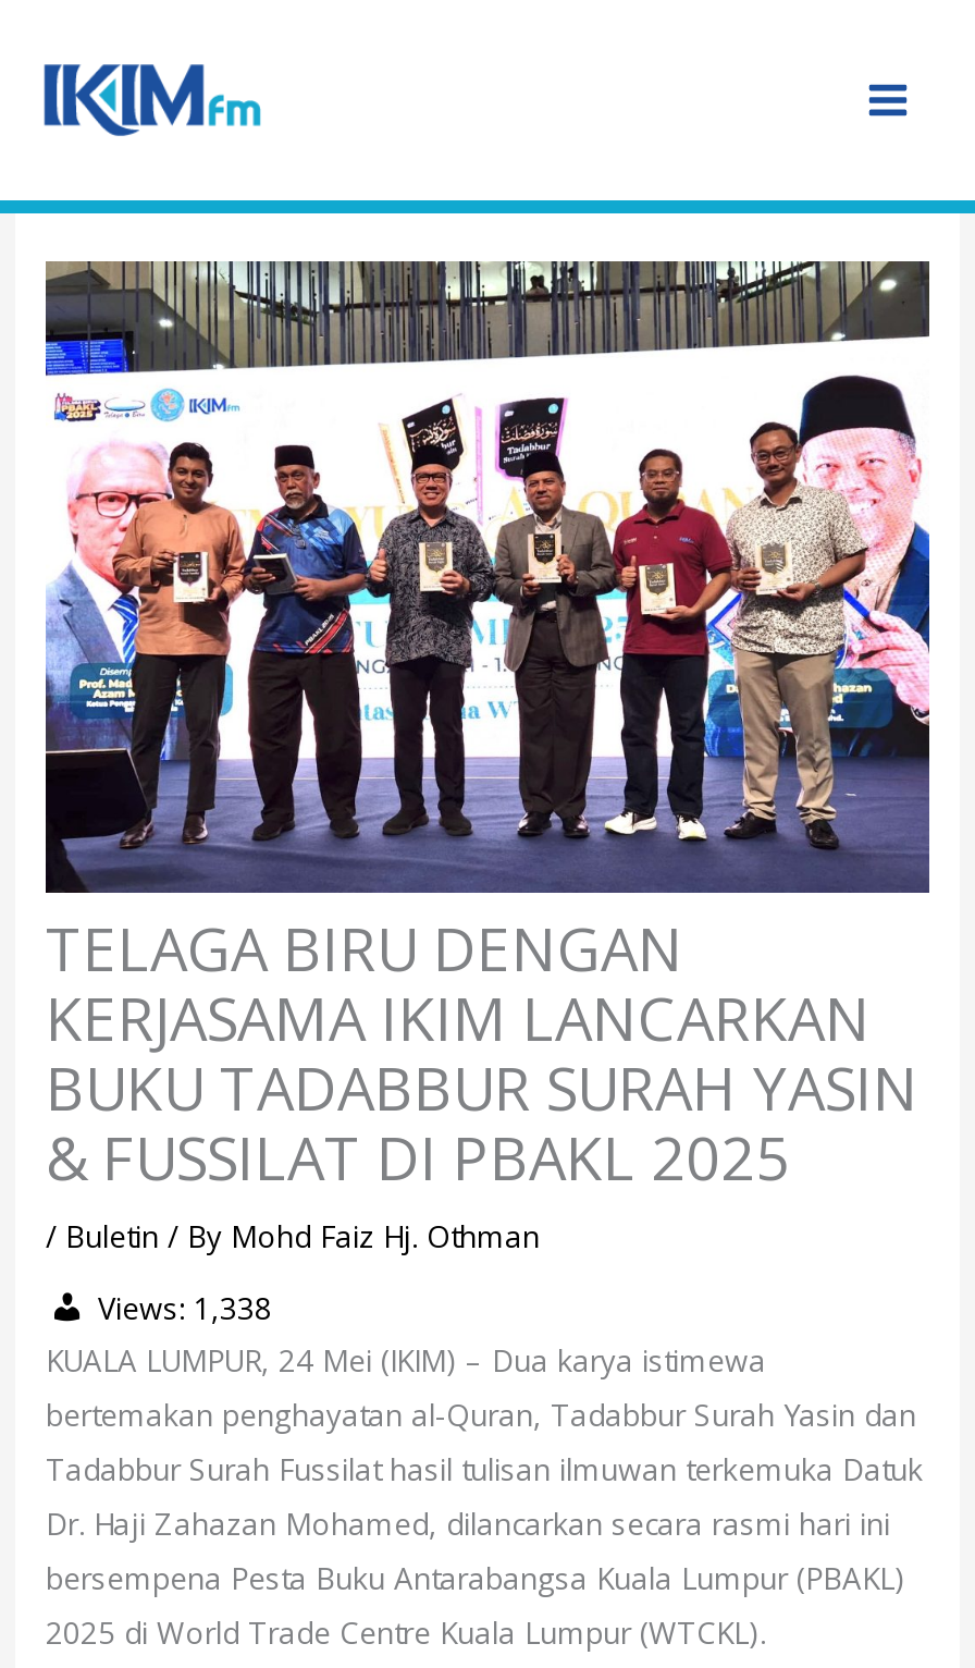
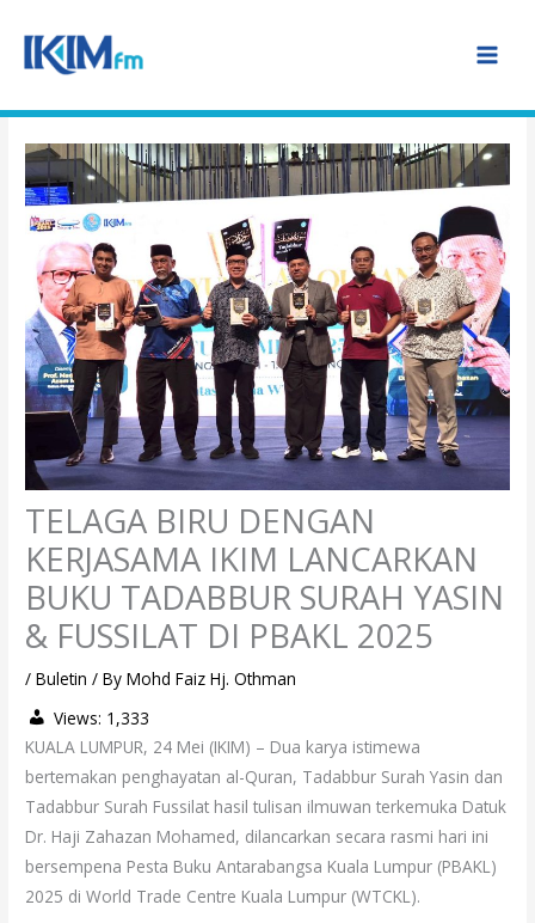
- Views: 1,338
+ Views: 1,333
